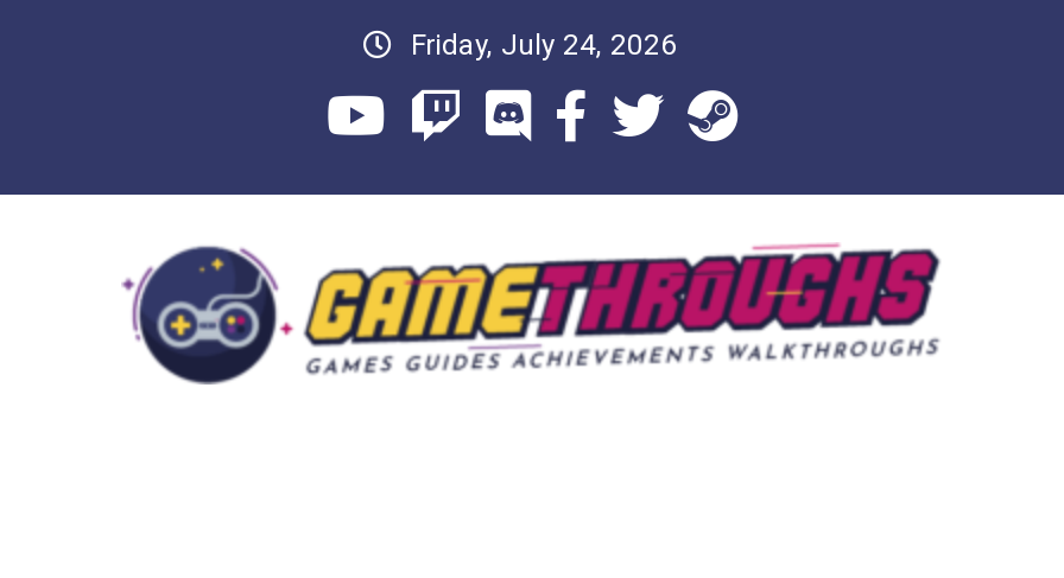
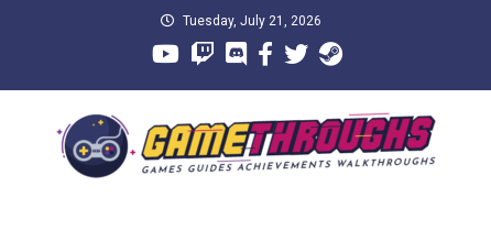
- Friday, July 24, 2026
+ Tuesday, July 21, 2026
